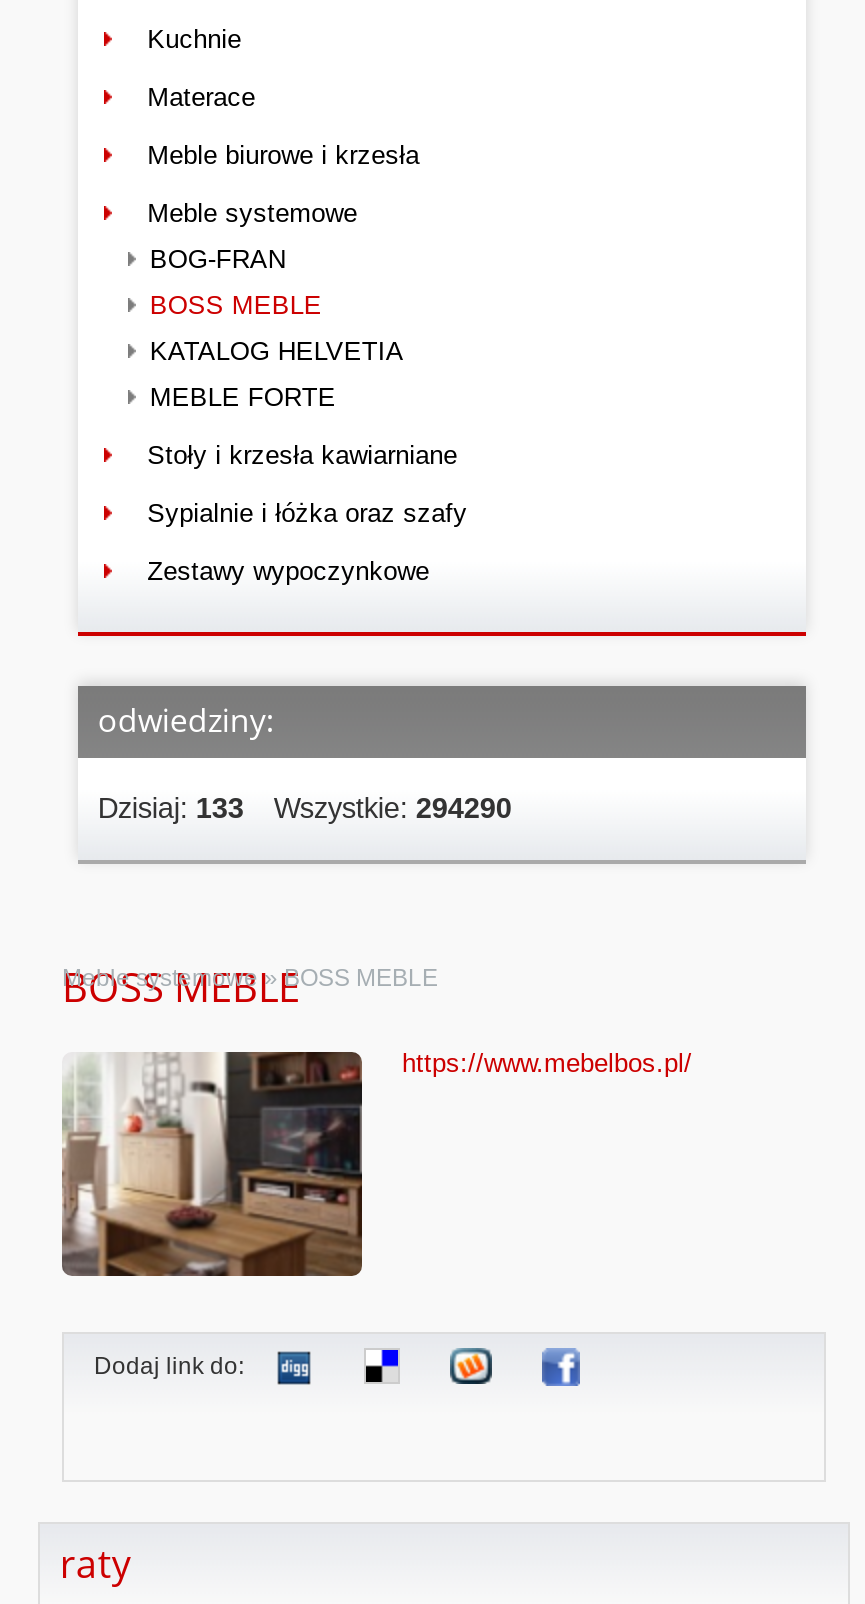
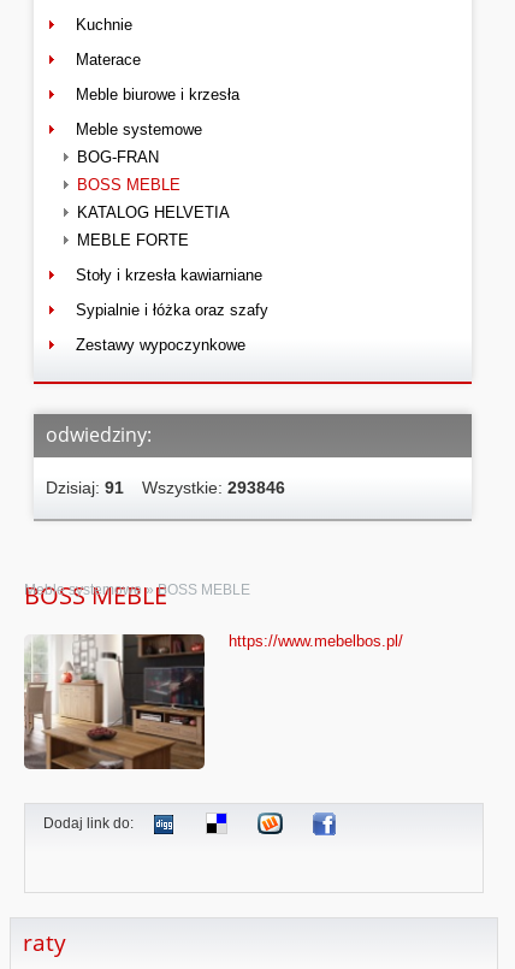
- Dzisiaj: 133
+ Dzisiaj: 91

- Wszystkie: 294290
+ Wszystkie: 293846
